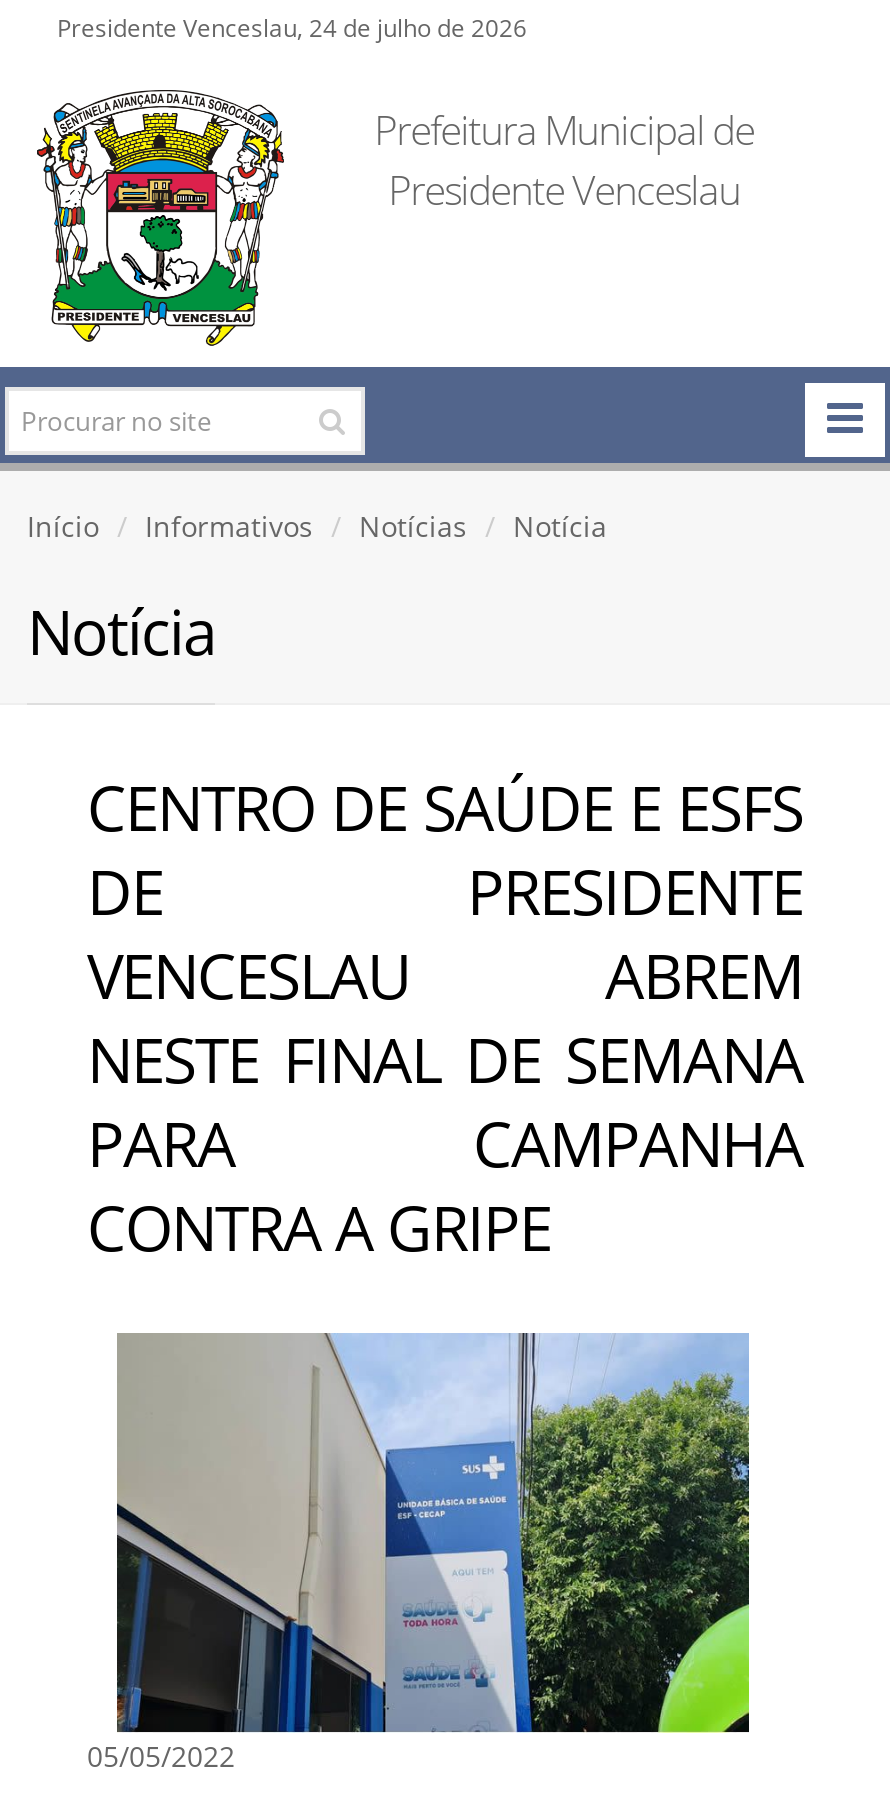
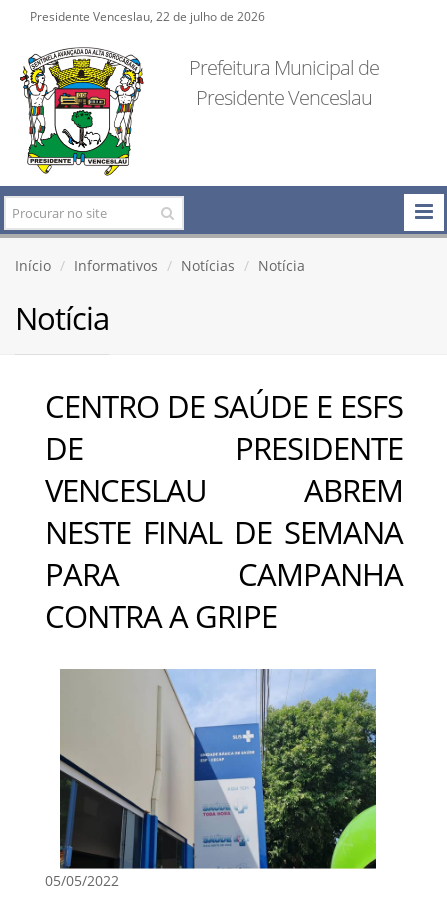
- Presidente Venceslau, 24 de julho de 2026
+ Presidente Venceslau, 22 de julho de 2026
